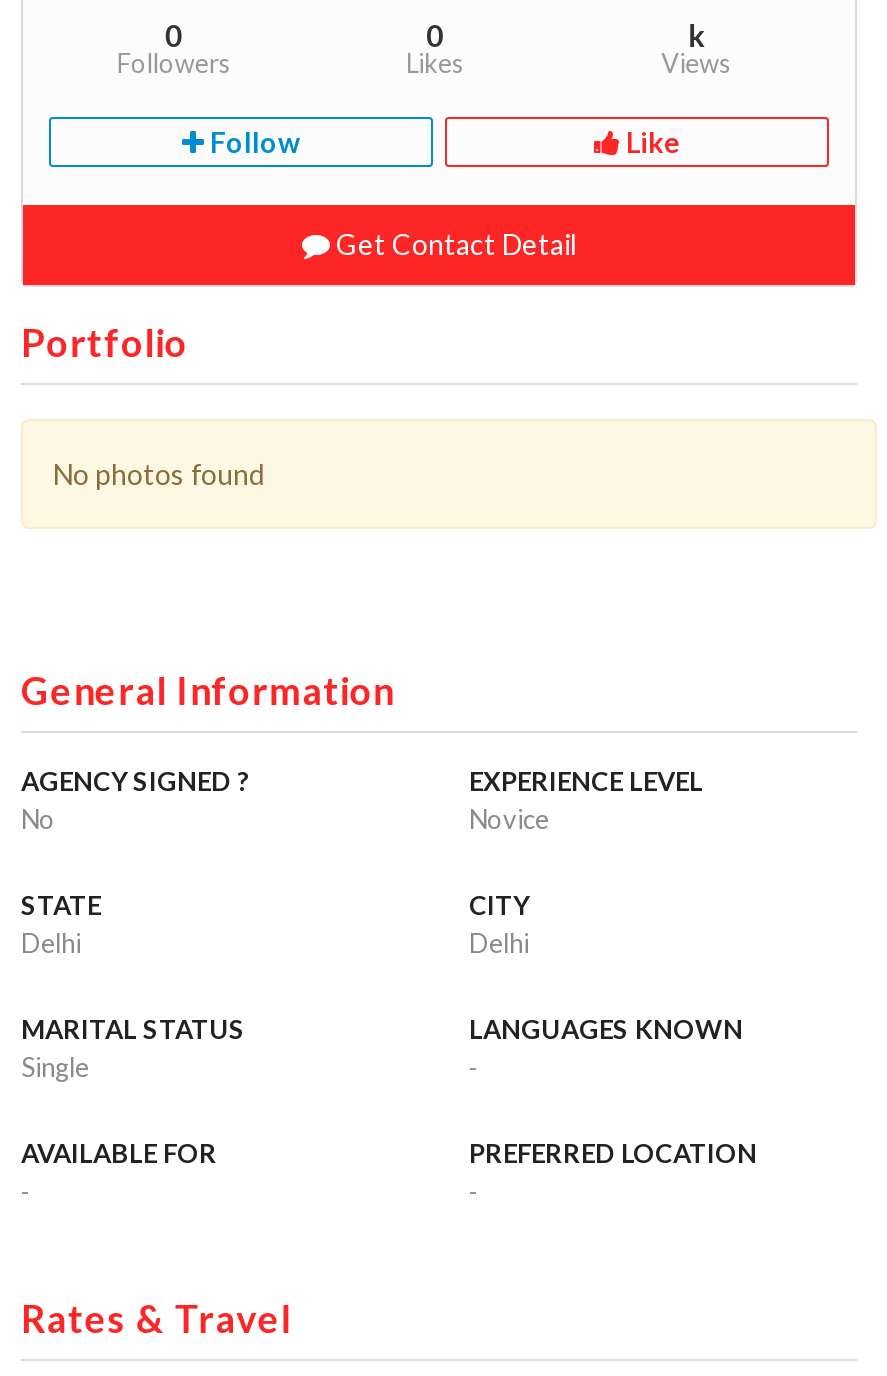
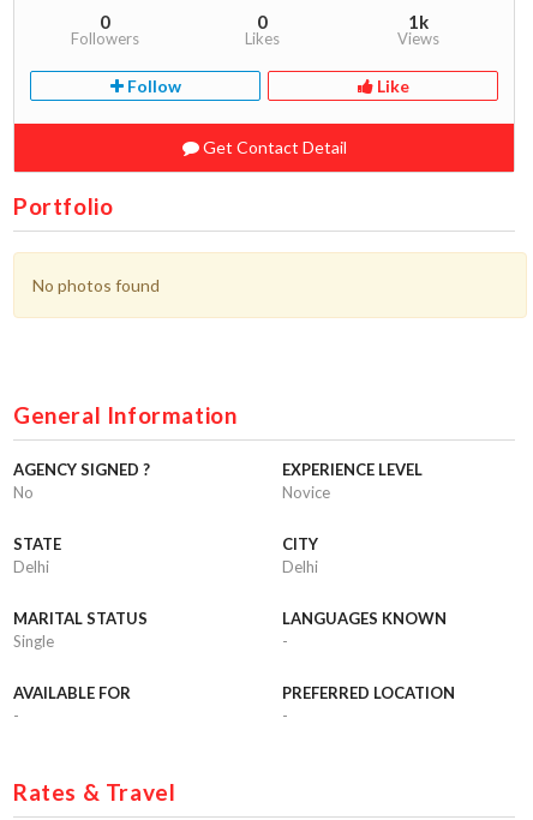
- k
+ 1k
